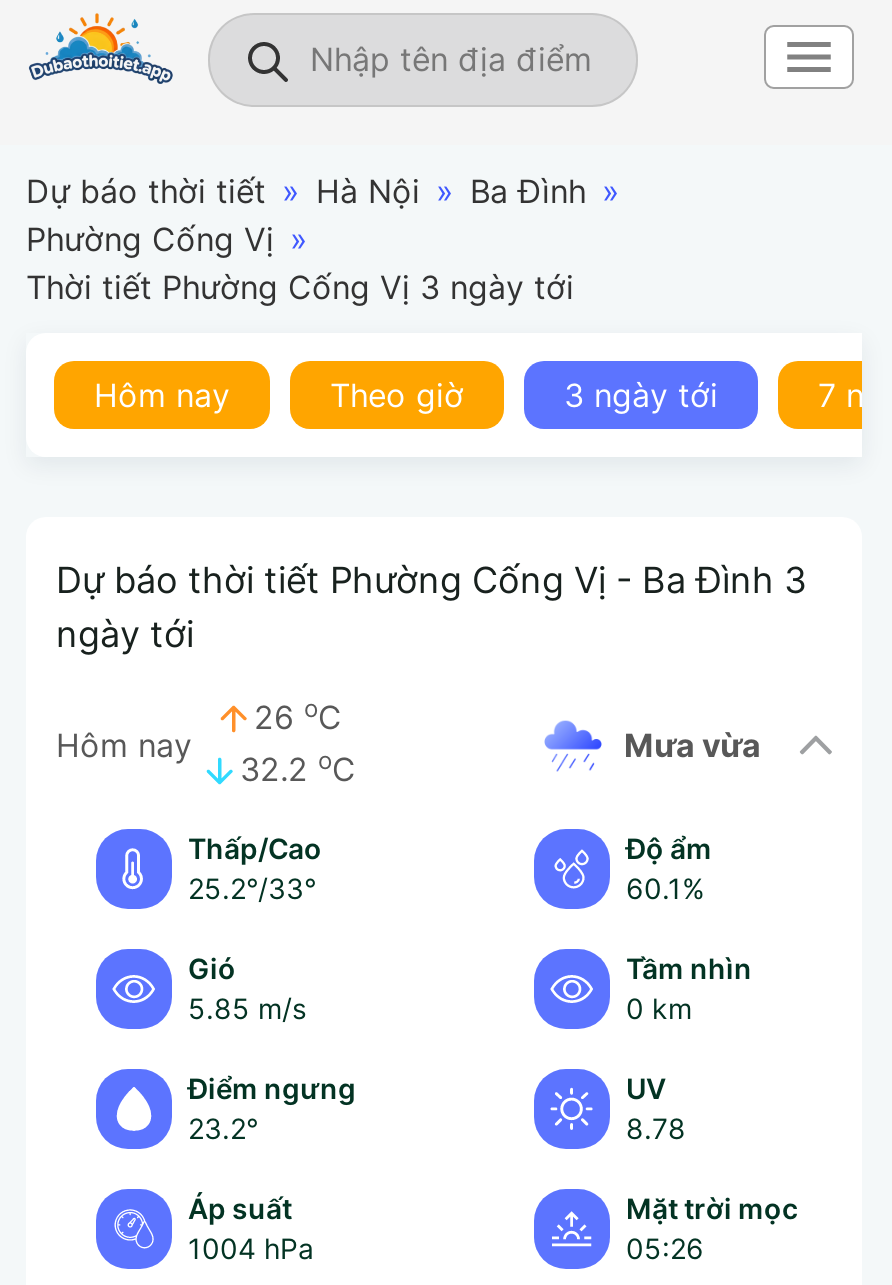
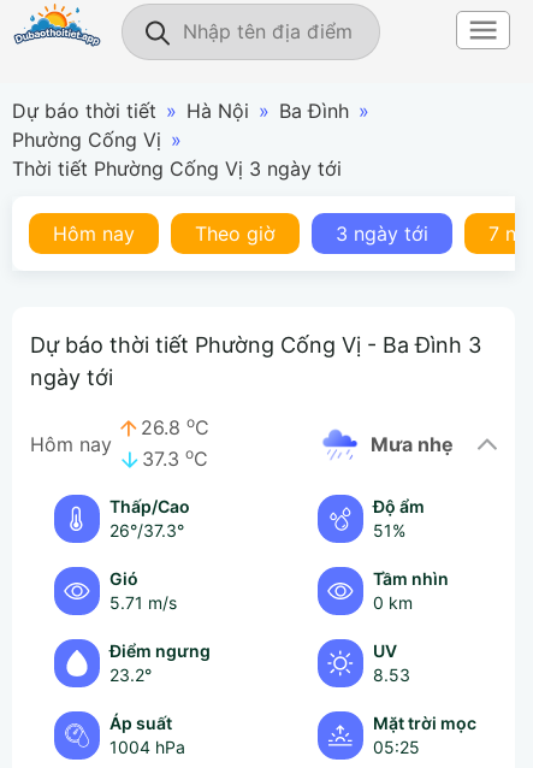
- 26 oC
+ 26.8 oC

- Hôm nay 32.2 oC
+ Hôm nay 37.3 oC

- mưa vừa
+ mưa nhẹ

- 25.2°/33°
+ 26°/37.3°

- 60.1%
+ 51%

- 5.85 m/s
+ 5.71 m/s

- 8.78
+ 8.53

- 05:26
+ 05:25
